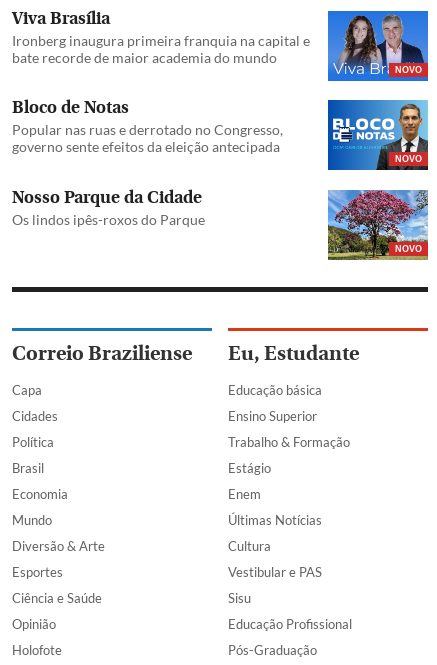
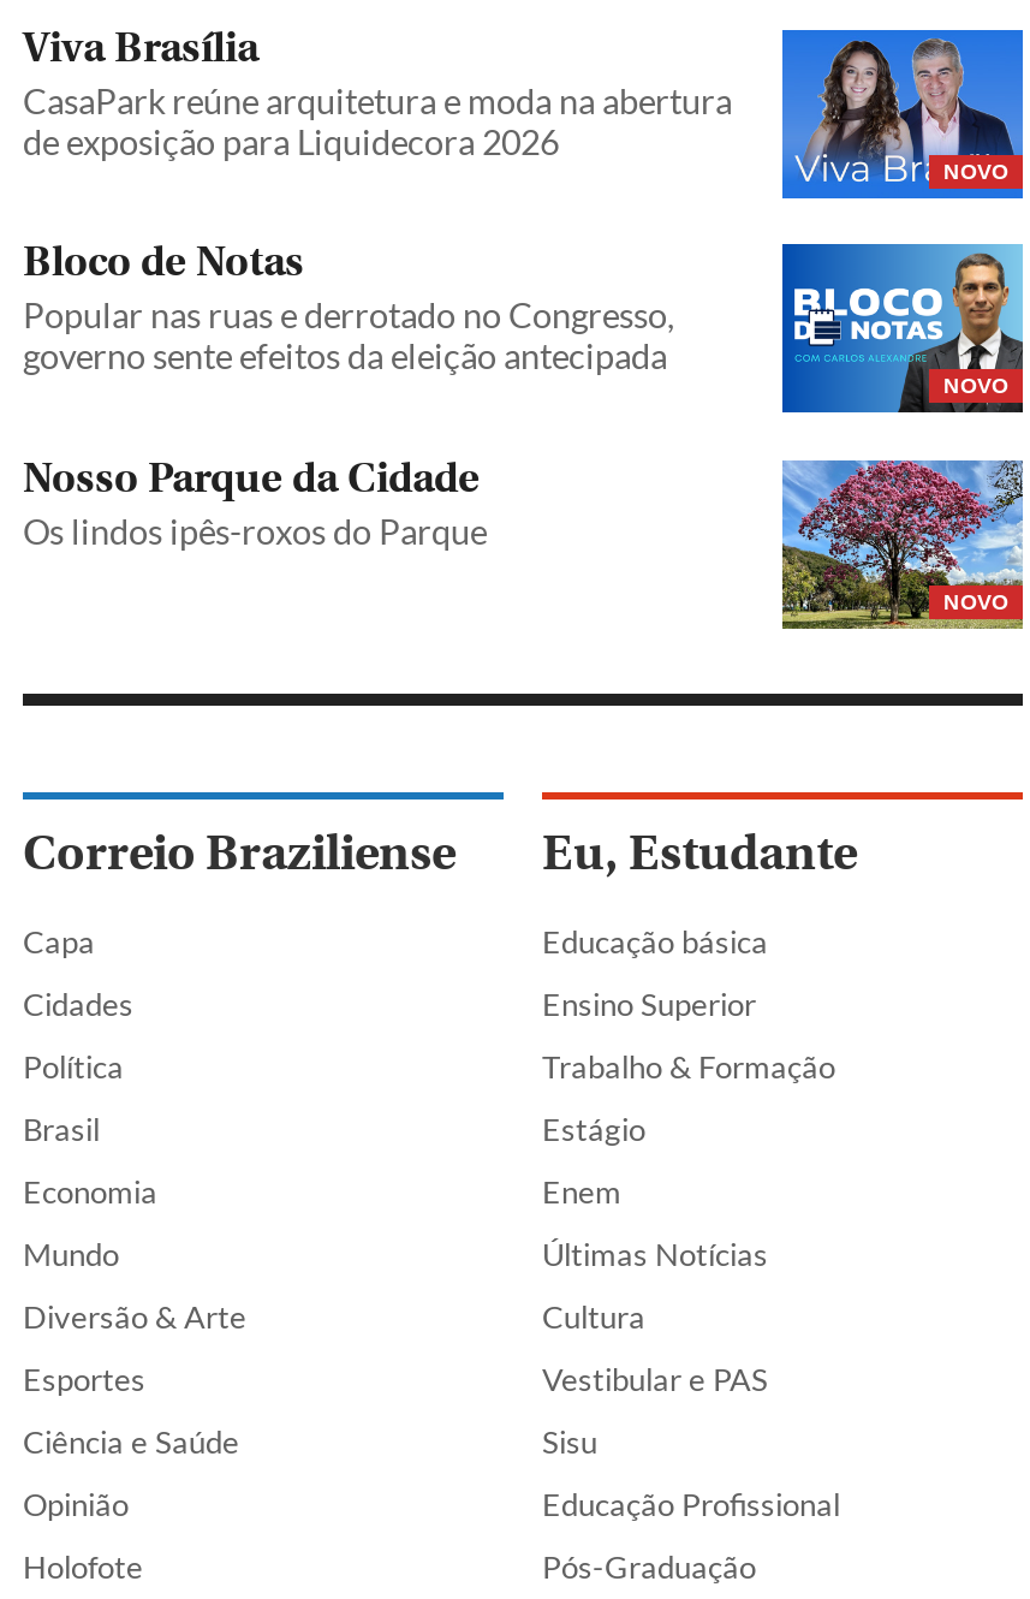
- Ironberg inaugura primeira franquia na capital e
- bate recorde de maior academia do mundo
+ CasaPark reúne arquitetura e moda na abertura
+ de exposição para Liquidecora 2026
